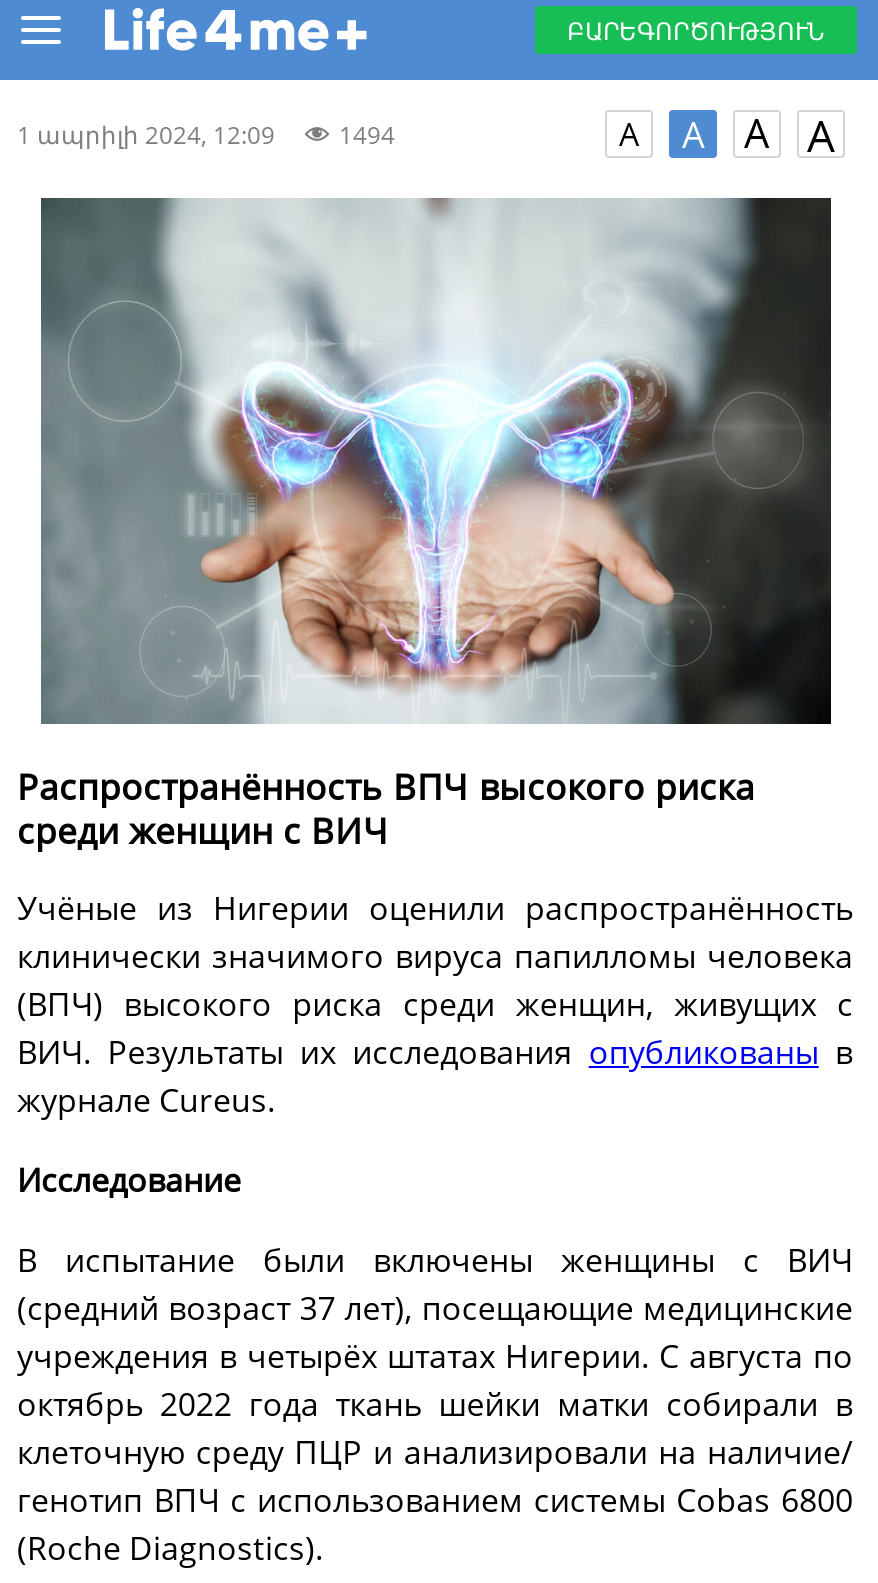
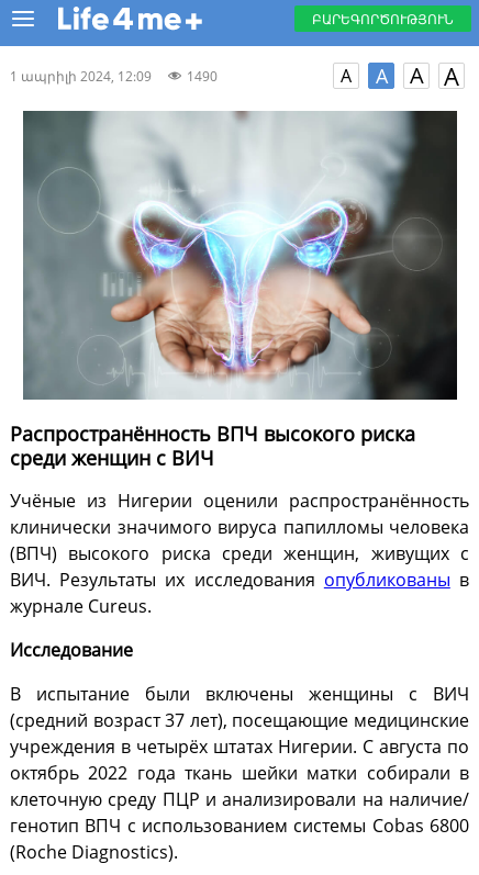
- 1 ապրիլի 2024, 12:09 1494
+ 1 ապրիլի 2024, 12:09 1490
